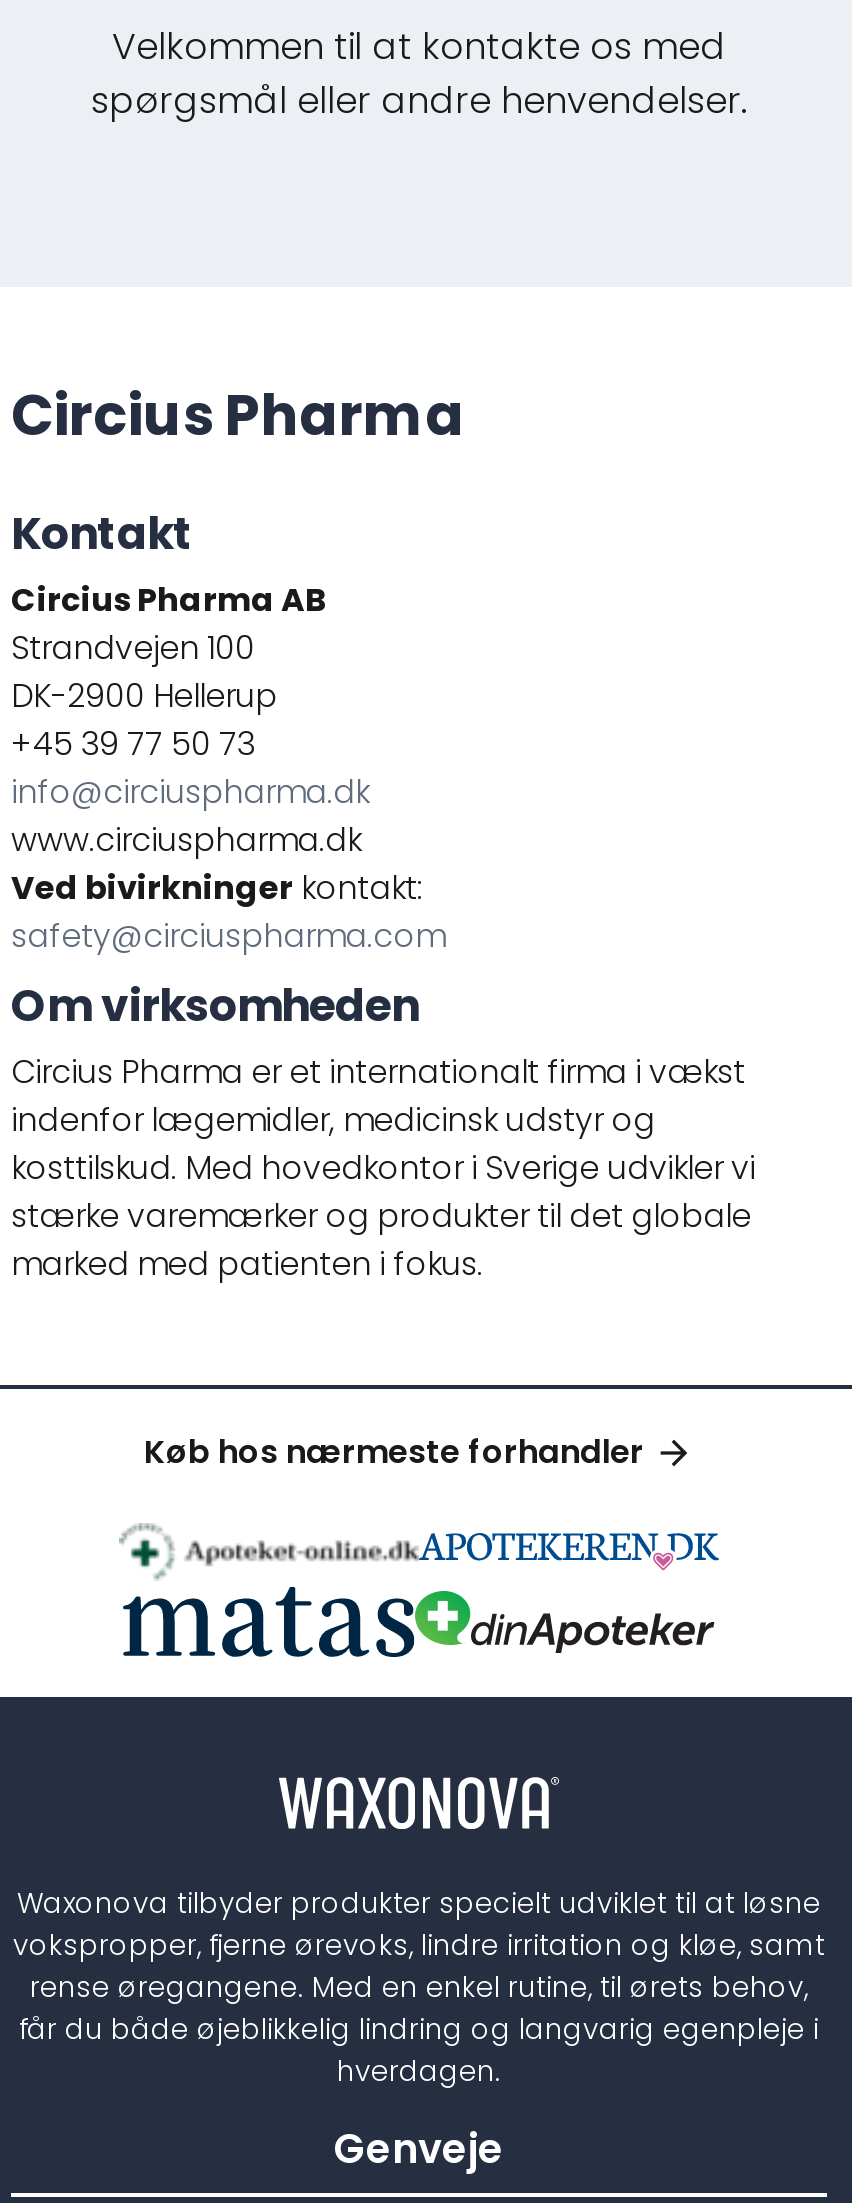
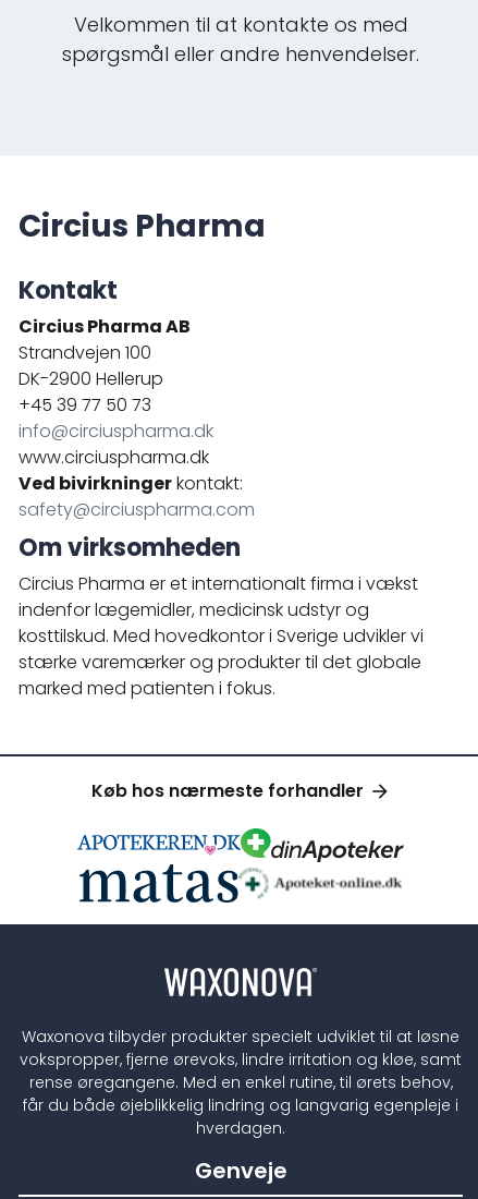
- [image]
+ [image]
